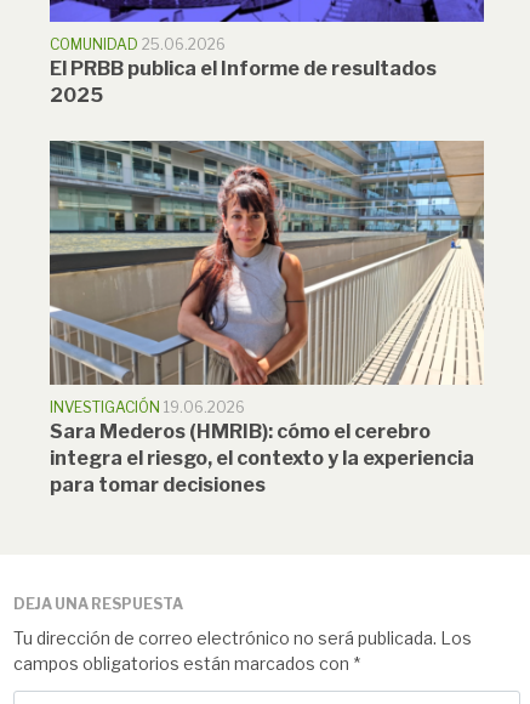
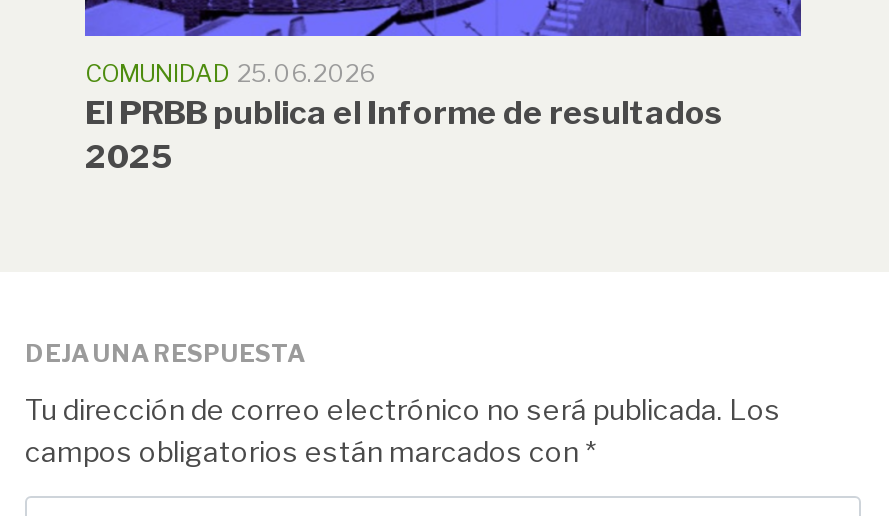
- [image]
- INVESTIGACIÓN 19.06.2026
- Sara Mederos (HMRIB): cómo el cerebro
- integra el riesgo, el contexto y la experiencia
- para tomar decisiones
